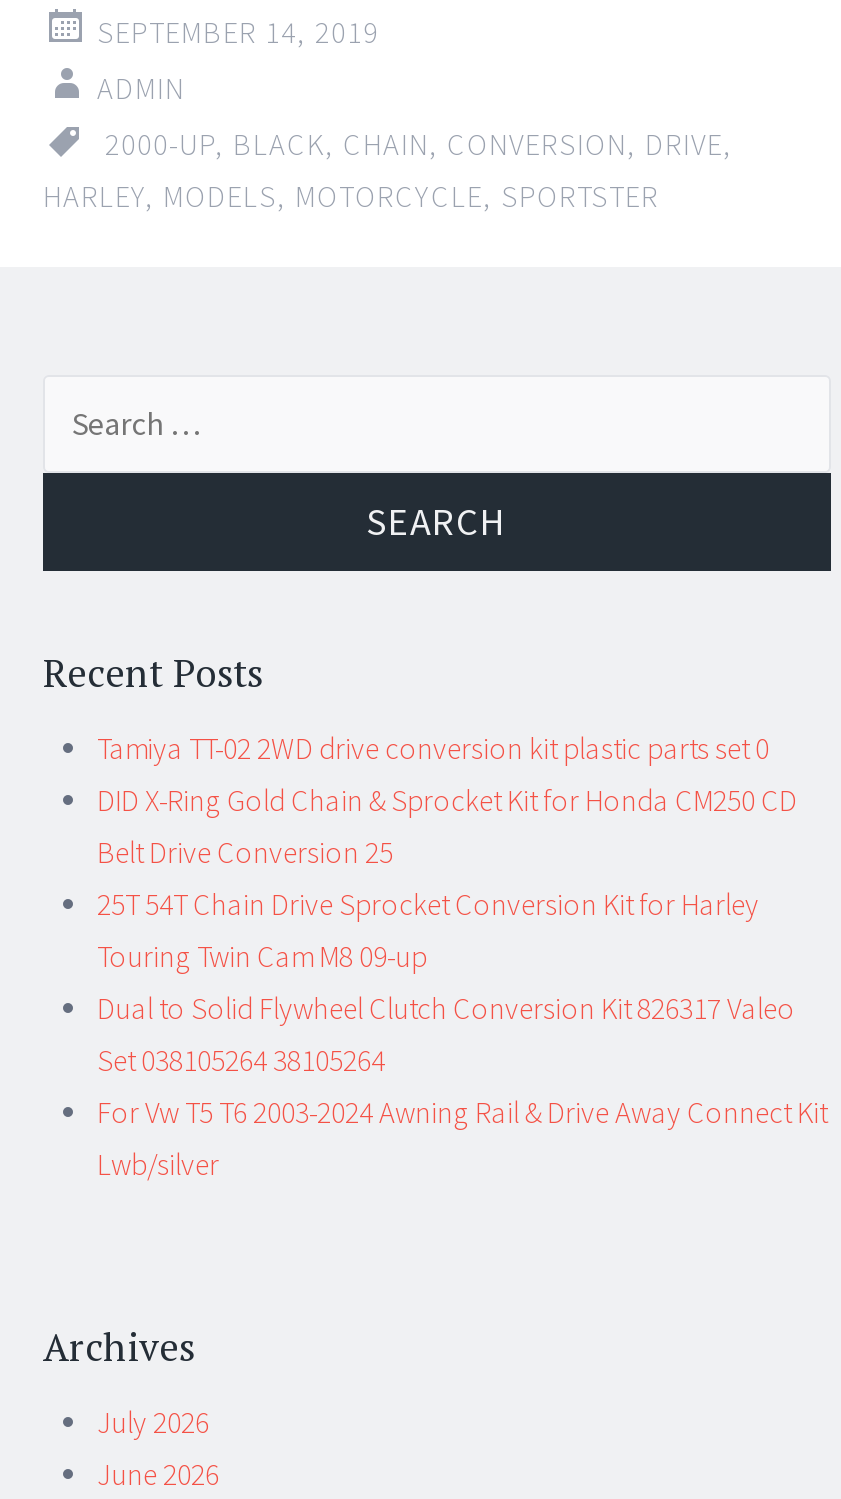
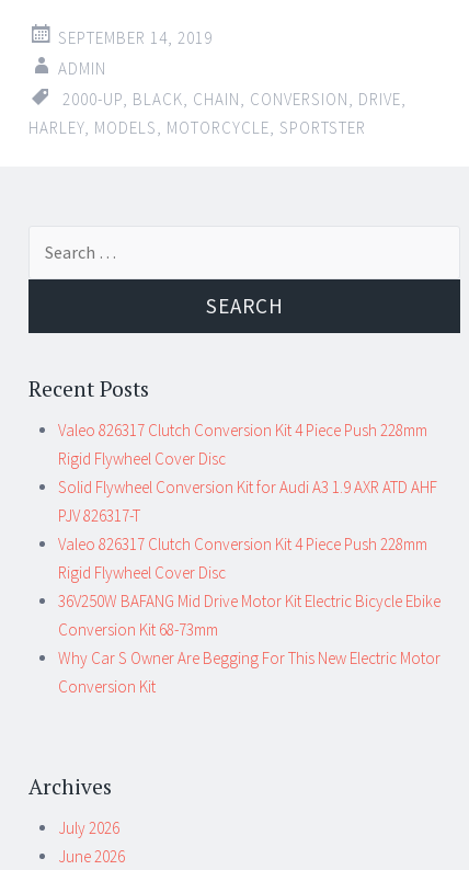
- Tamiya TT-02 2WD drive conversion kit plastic parts set 0
- DID X-Ring Gold Chain & Sprocket Kit for Honda CM250 CD
- Belt Drive Conversion 25
- 25T 54T Chain Drive Sprocket Conversion Kit for Harley
- Touring Twin Cam M8 09-up
- Dual to Solid Flywheel Clutch Conversion Kit 826317 Valeo
- Set 038105264 38105264
- For Vw T5 T6 2003-2024 Awning Rail & Drive Away Connect Kit
- Lwb/silver
+ Valeo 826317 Clutch Conversion Kit 4 Piece Push 228mm
+ Rigid Flywheel Cover Disc
+ Solid Flywheel Conversion Kit for Audi A3 1.9 AXR ATD AHF
+ PJV 826317-T
+ Valeo 826317 Clutch Conversion Kit 4 Piece Push 228mm
+ Rigid Flywheel Cover Disc
+ 36V250W BAFANG Mid Drive Motor Kit Electric Bicycle Ebike
+ Conversion Kit 68-73mm
+ Why Car S Owner Are Begging For This New Electric Motor
+ Conversion Kit
